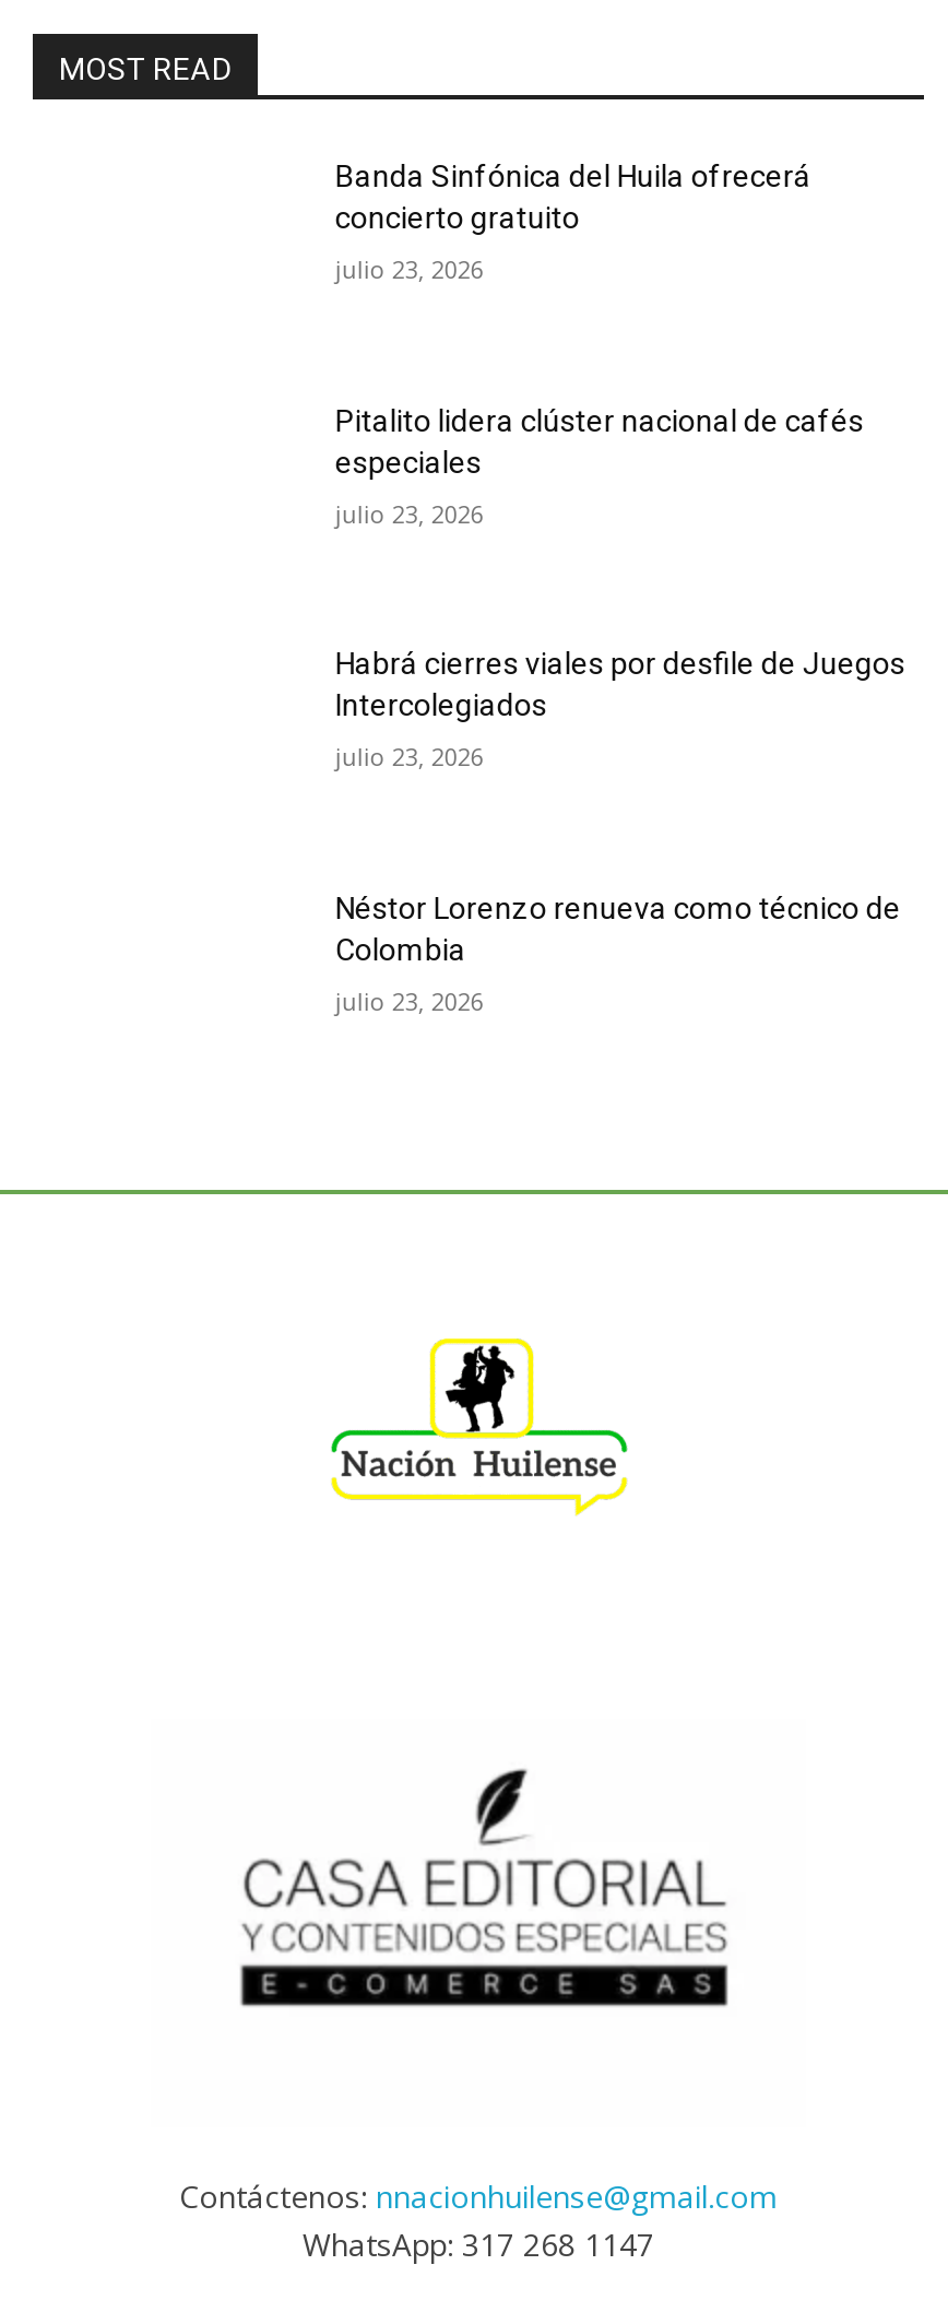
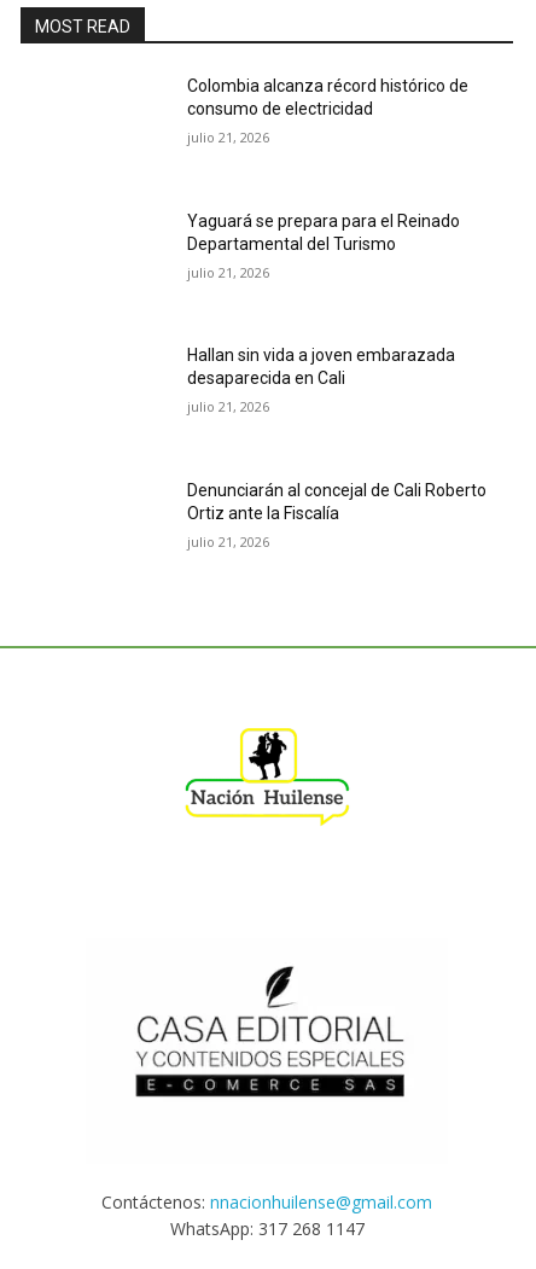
- Banda Sinfónica del Huila ofrecerá
- concierto gratuito
+ Colombia alcanza récord histórico de
+ consumo de electricidad

- julio 23, 2026
+ julio 21, 2026

- Pitalito lidera clúster nacional de cafés
- especiales
+ Yaguará se prepara para el Reinado
+ Departamental del Turismo

- julio 23, 2026
+ julio 21, 2026

- Habrá cierres viales por desfile de Juegos
- Intercolegiados
+ Hallan sin vida a joven embarazada
+ desaparecida en Cali

- julio 23, 2026
+ julio 21, 2026

- Néstor Lorenzo renueva como técnico de
- Colombia
+ Denunciarán al concejal de Cali Roberto
+ Ortiz ante la Fiscalía

- julio 23, 2026
+ julio 21, 2026
